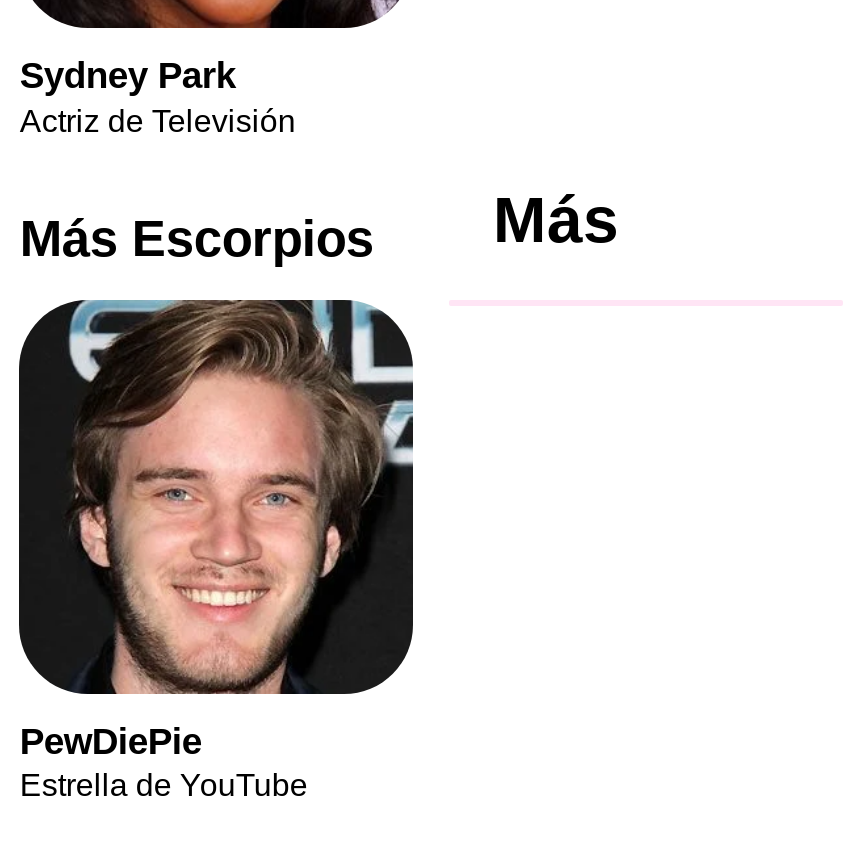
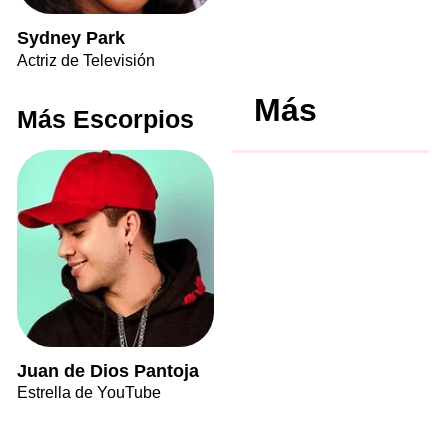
- [image]
- PewDiePie
+ [image]
+ Juan de Dios Pantoja
